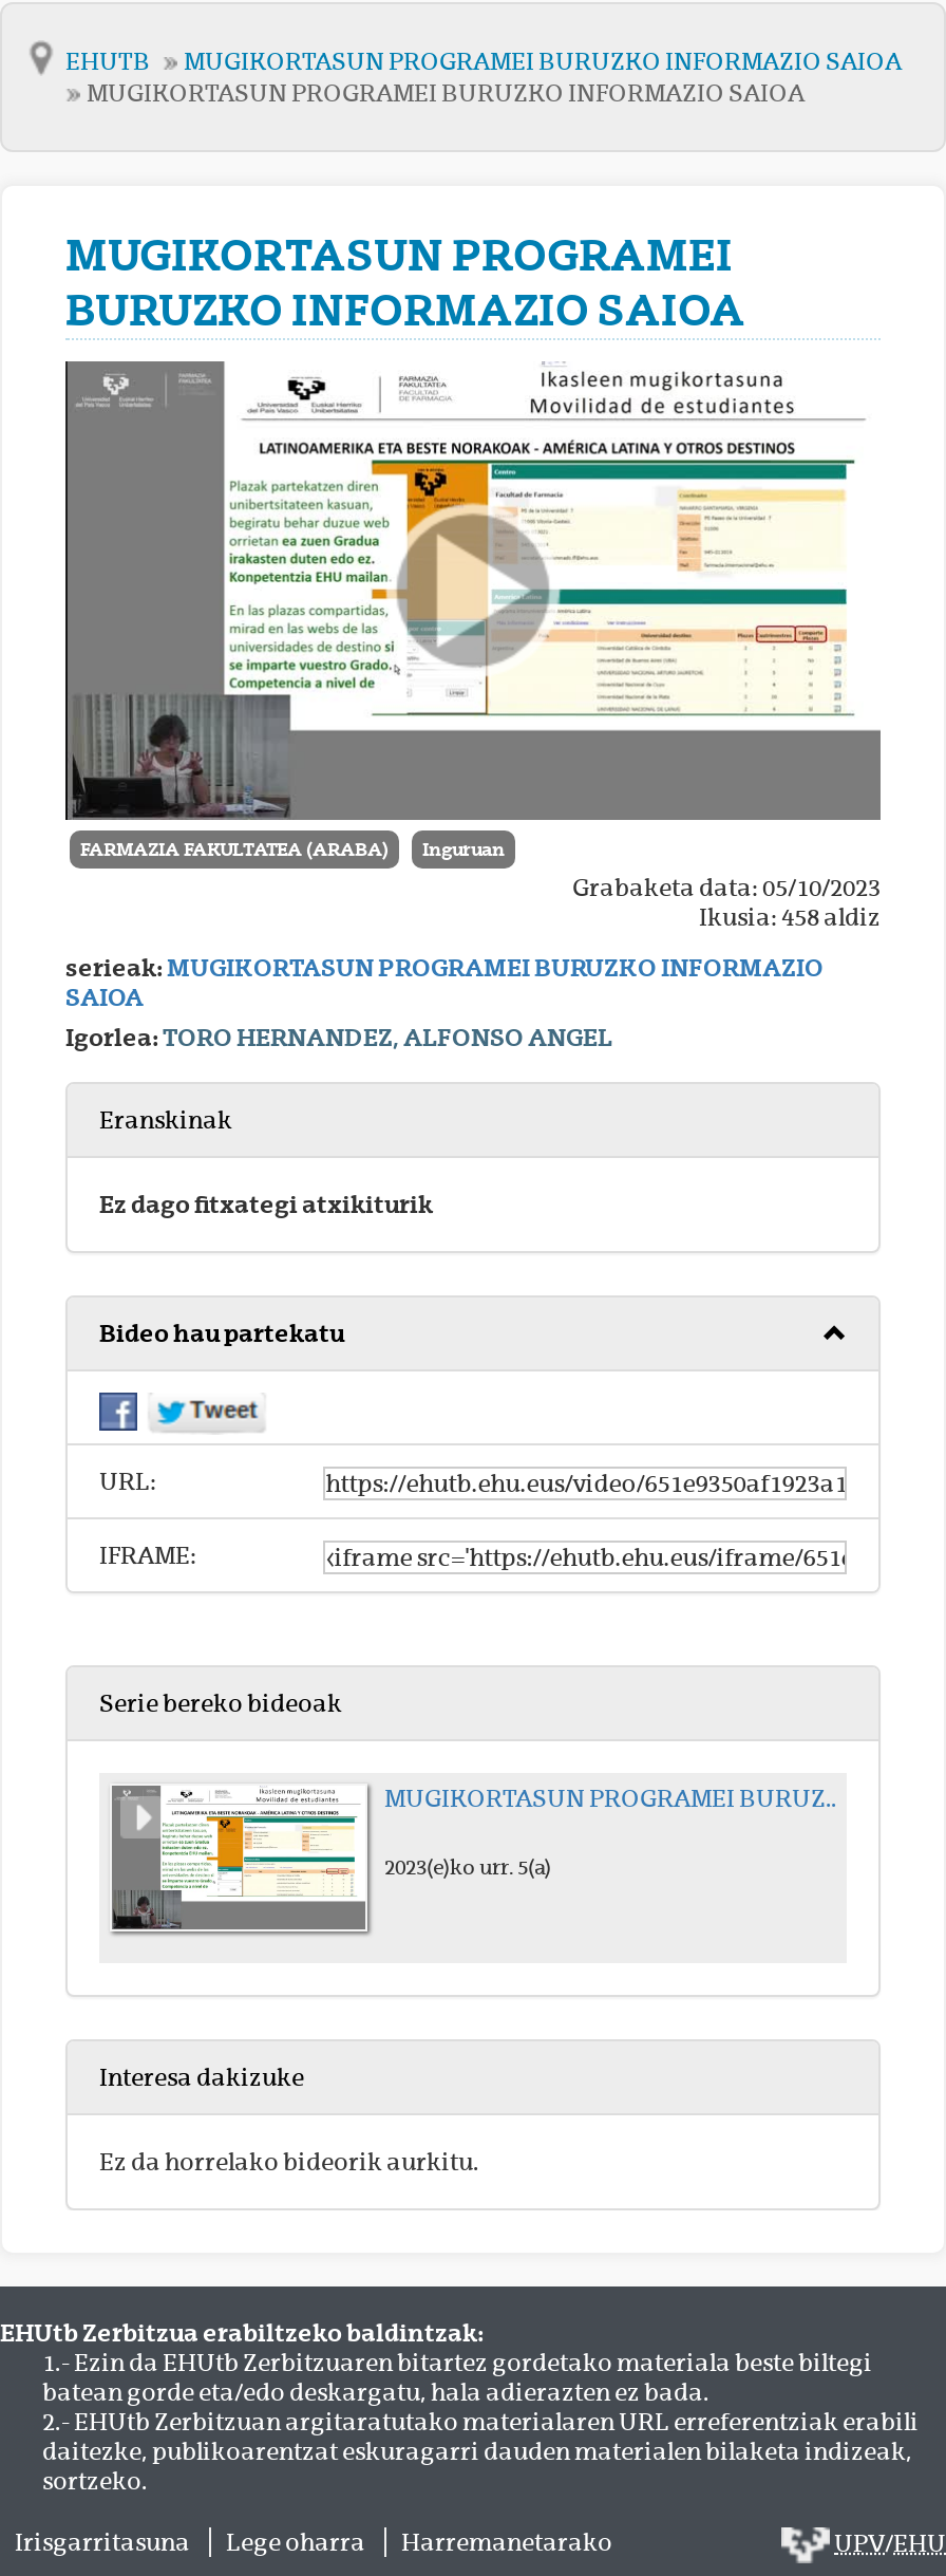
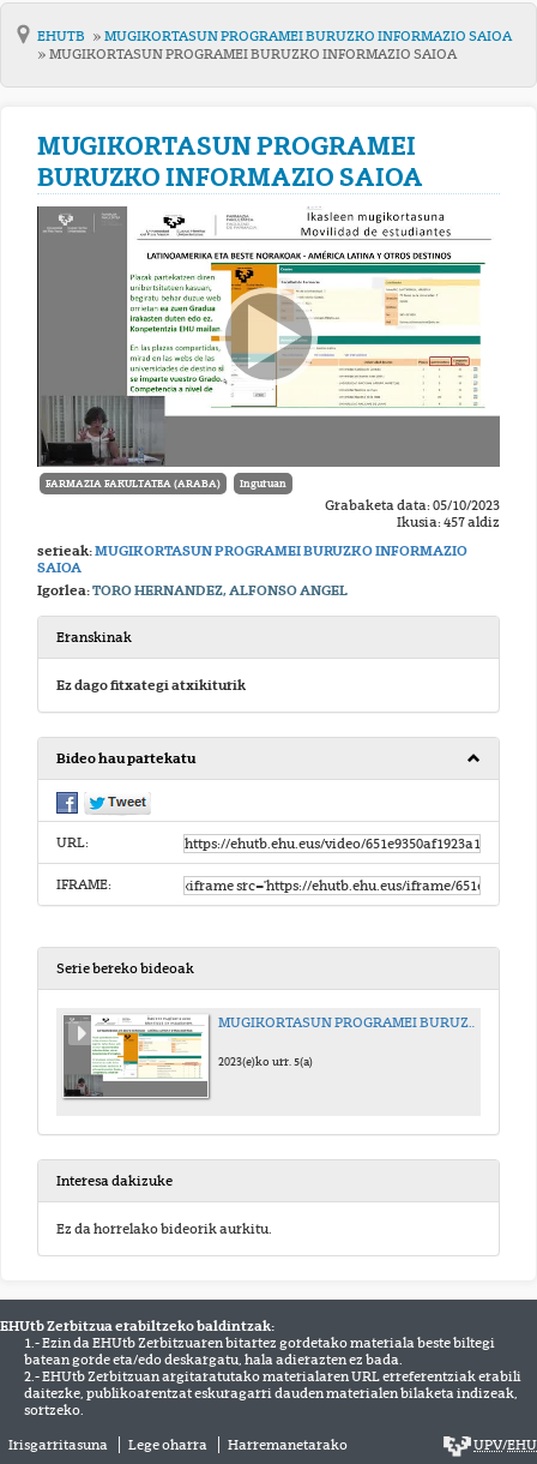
- Ikusia: 458 aldiz
+ Ikusia: 457 aldiz
